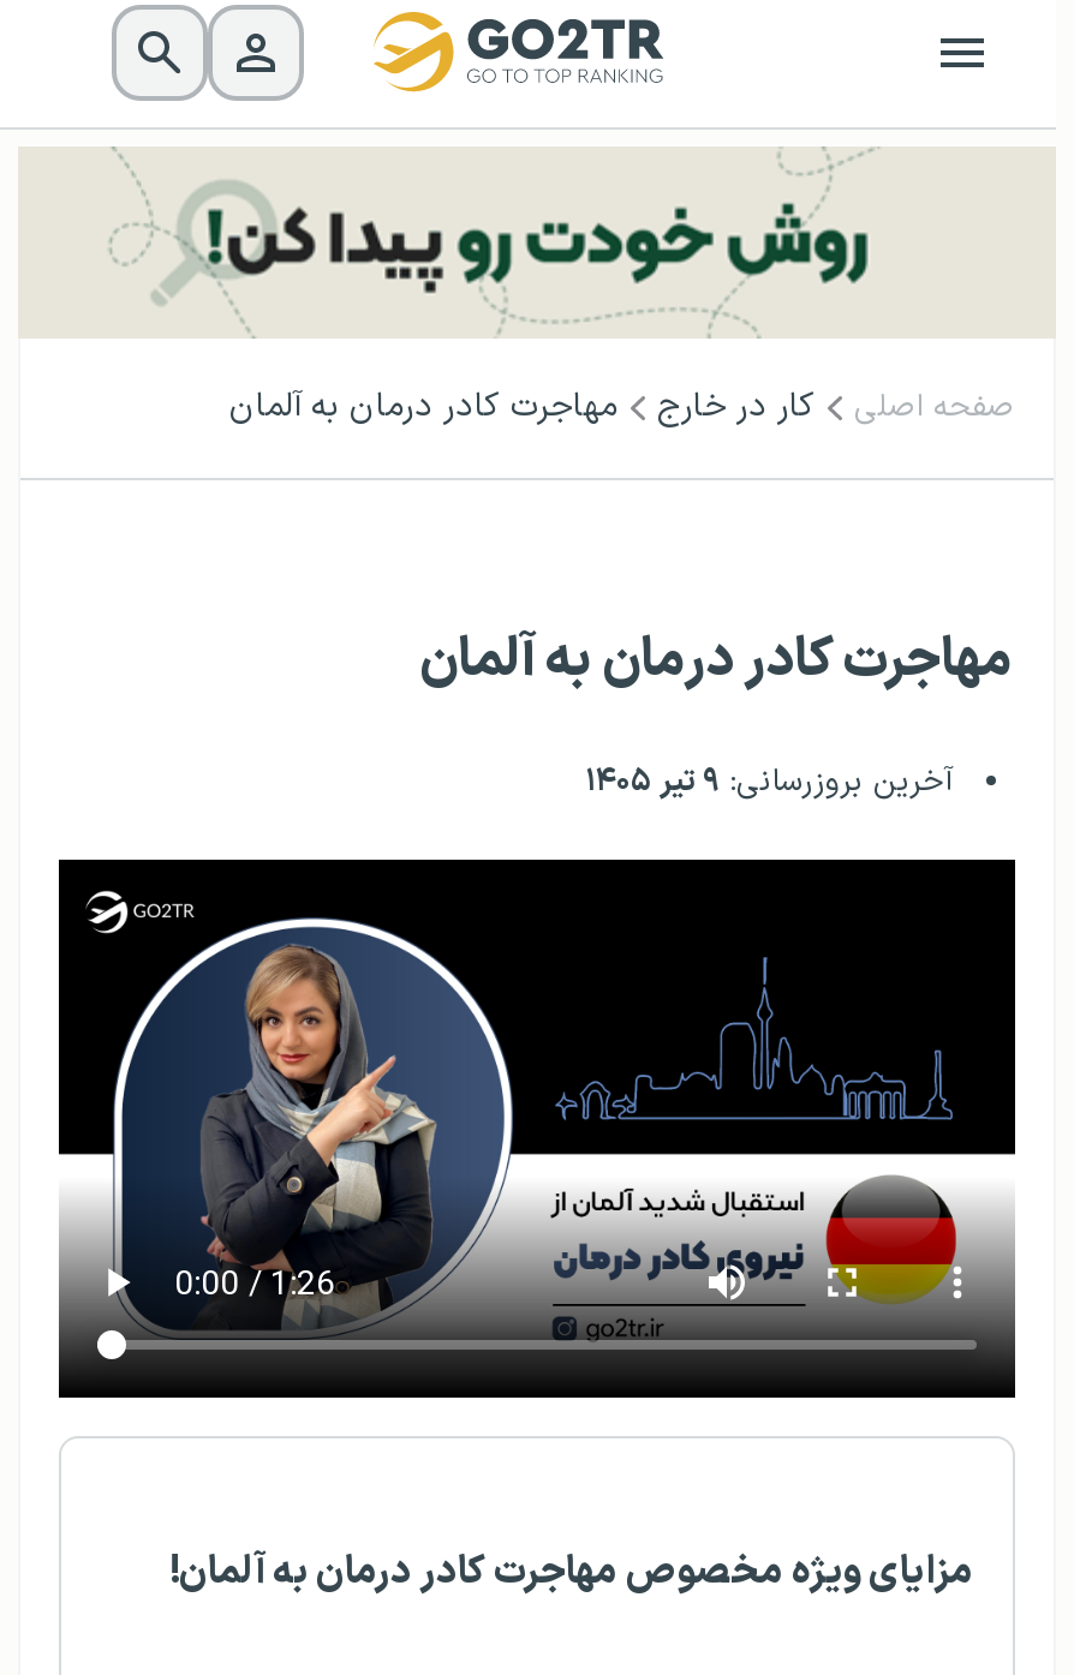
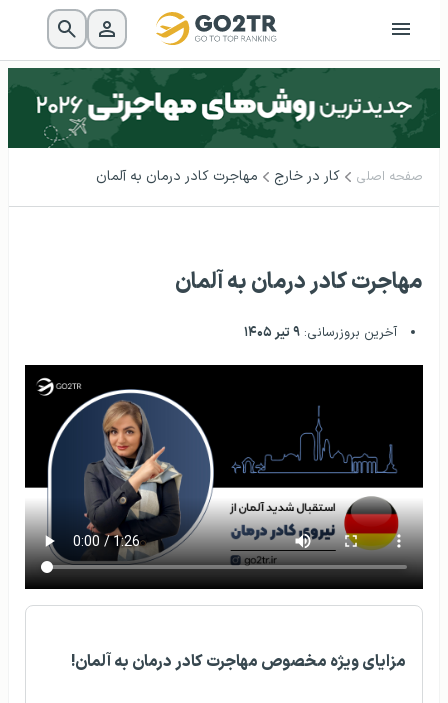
- [image]
+ [image]
